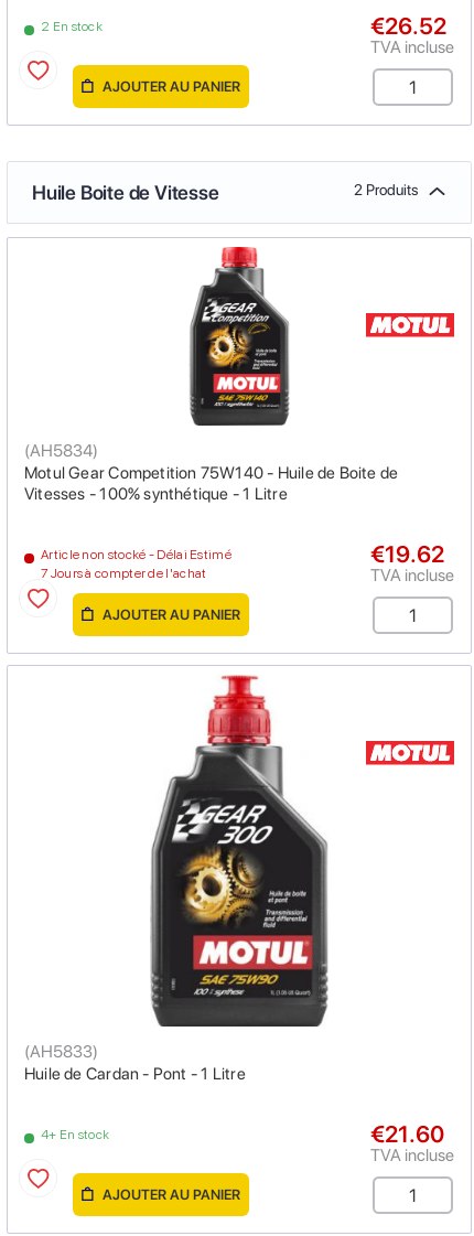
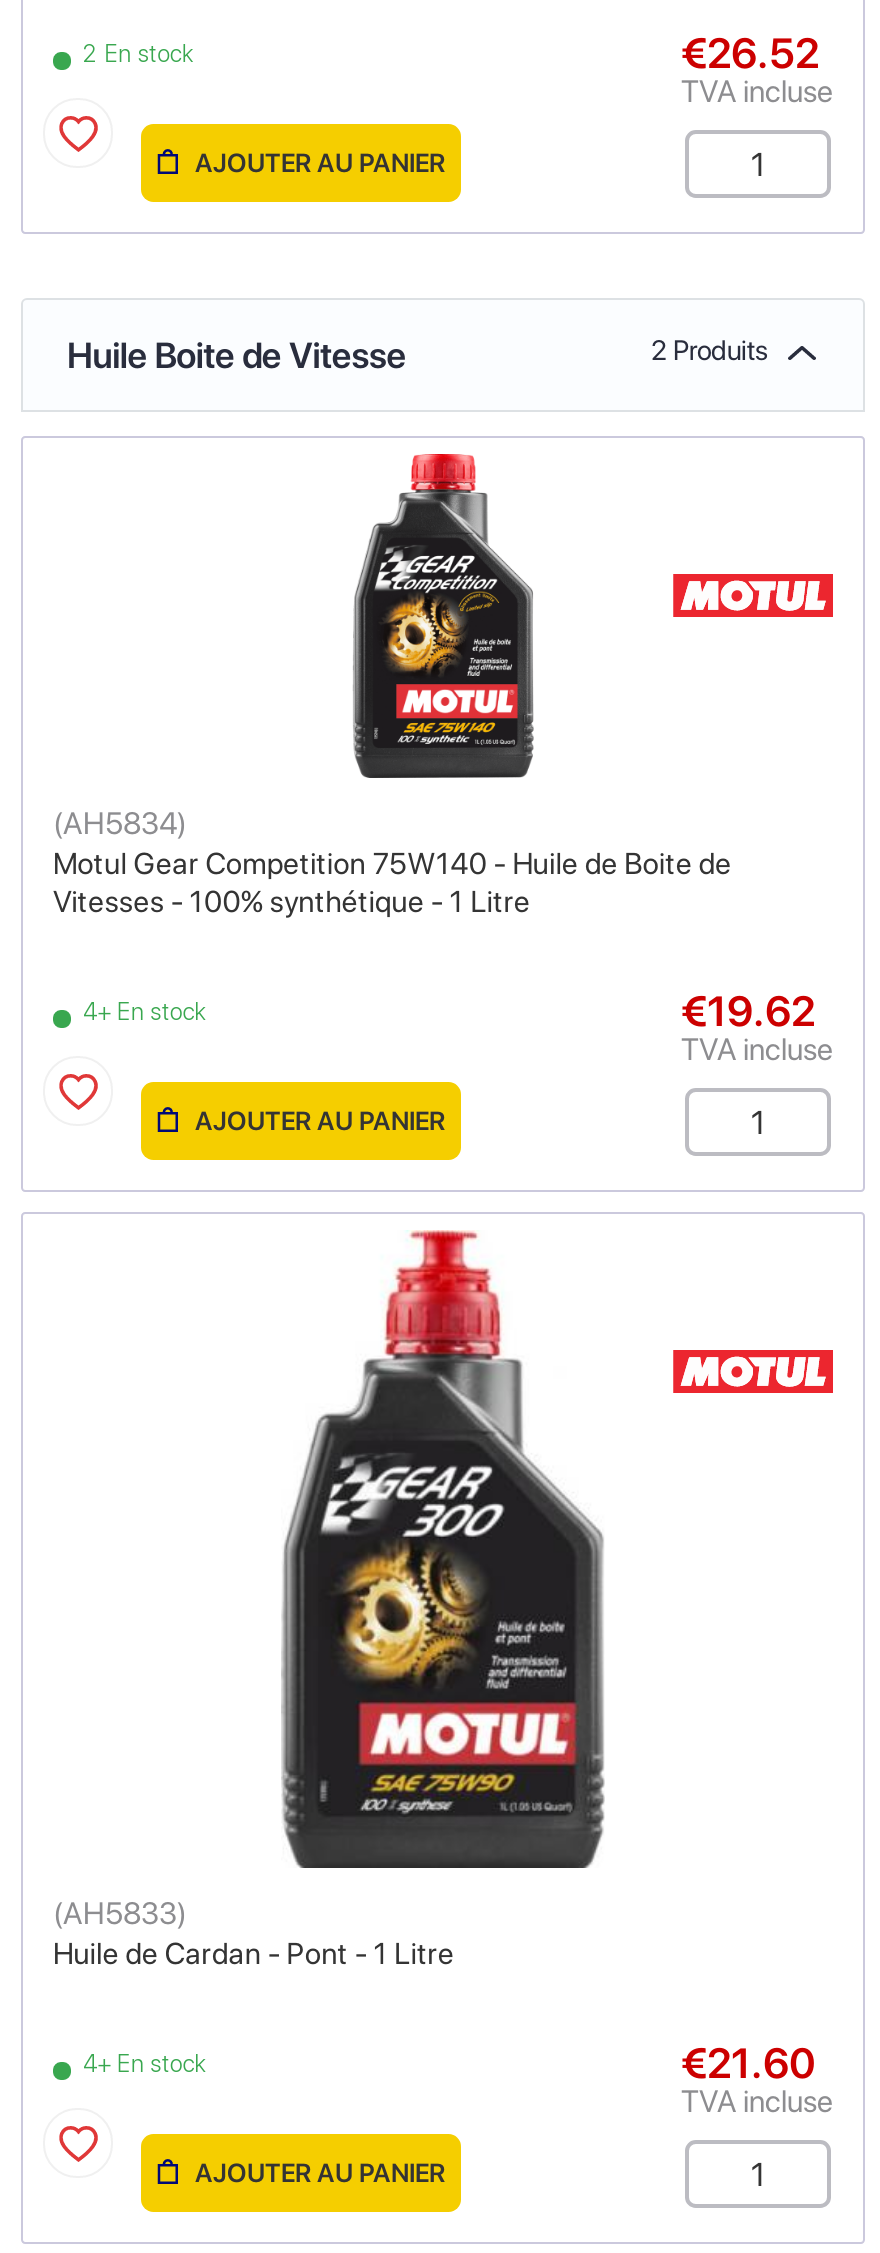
- Article non stocké - Délai Estimé
- 7 Jours à compter de l'achat
+ 4+ En stock
